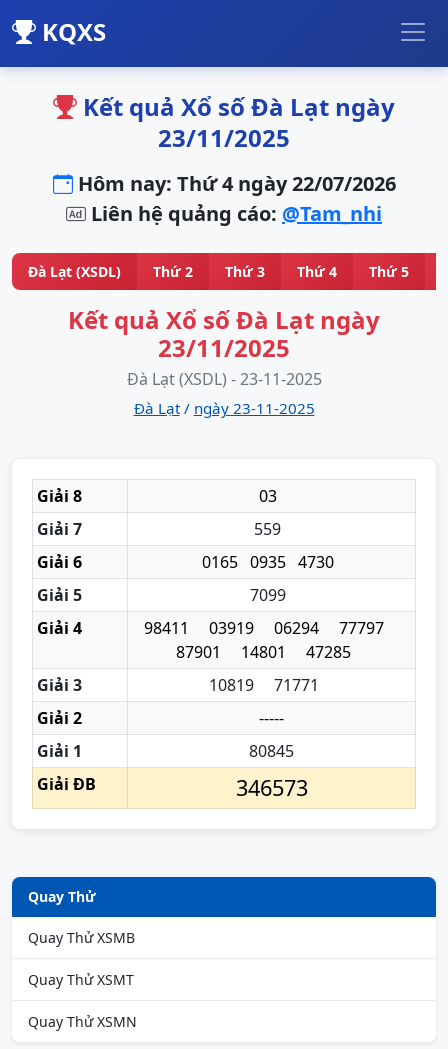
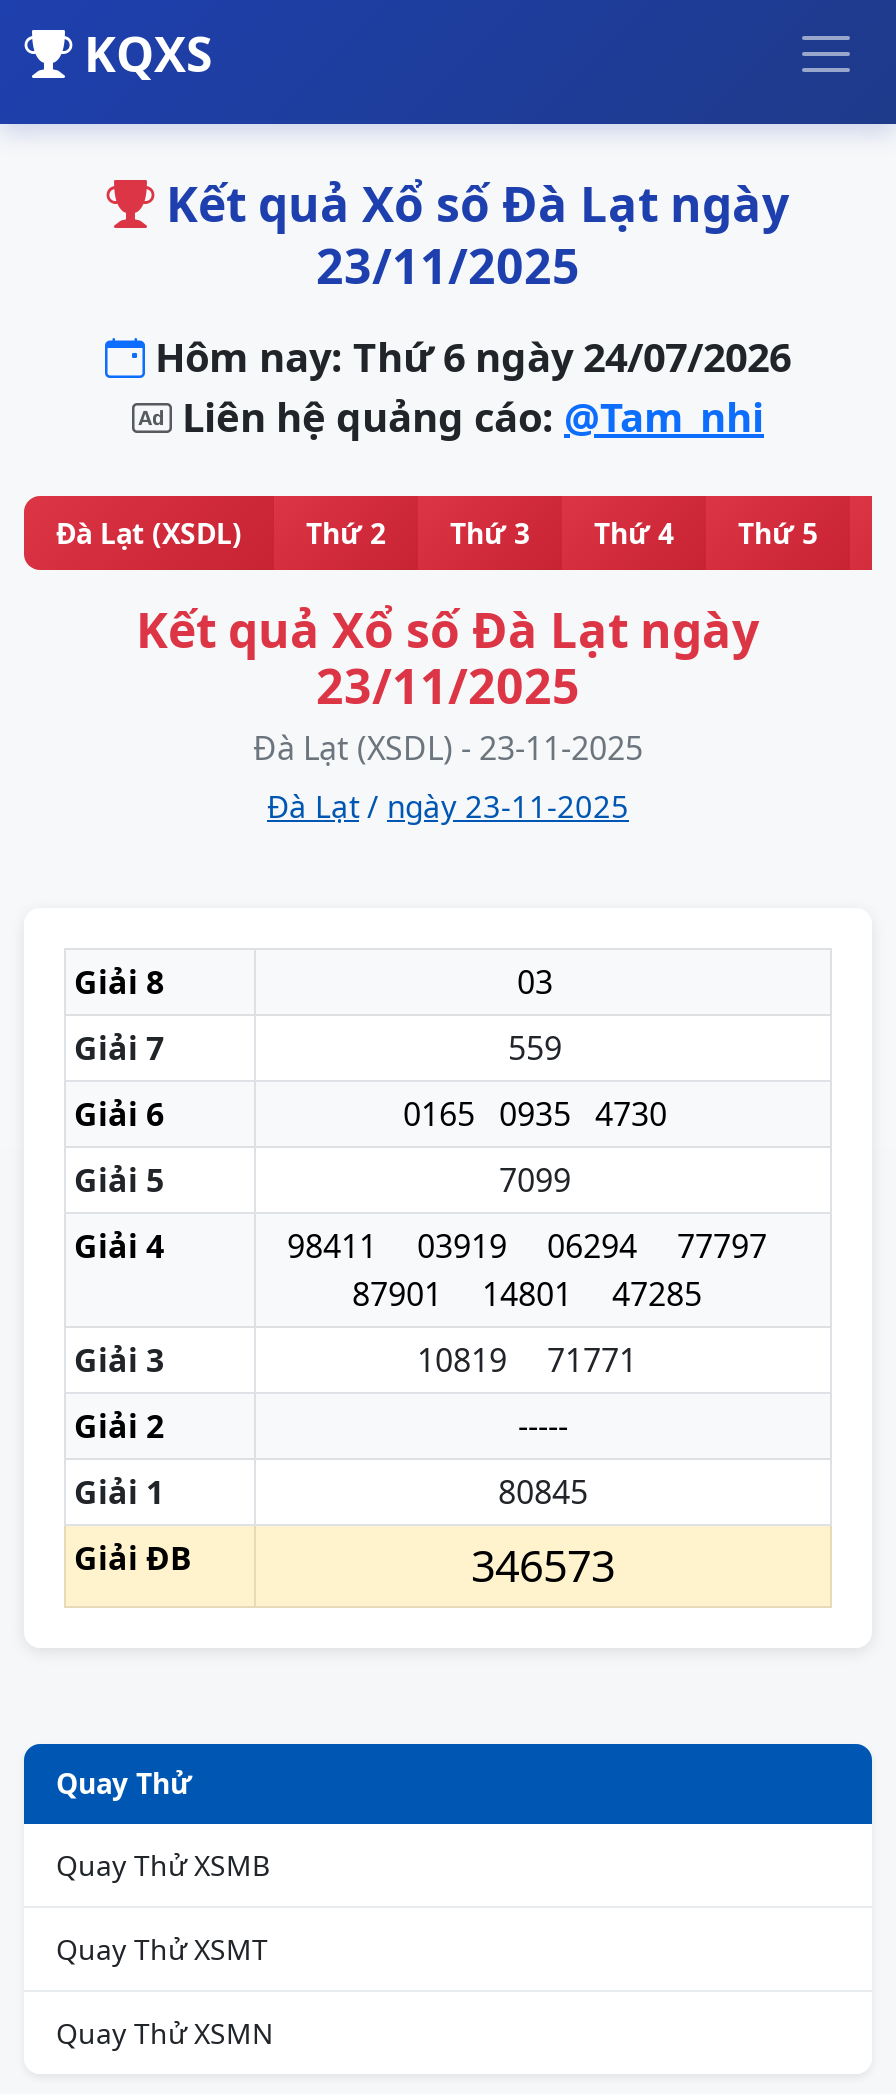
- Hôm nay: Thứ 4 ngày 22/07/2026
+ Hôm nay: Thứ 6 ngày 24/07/2026
